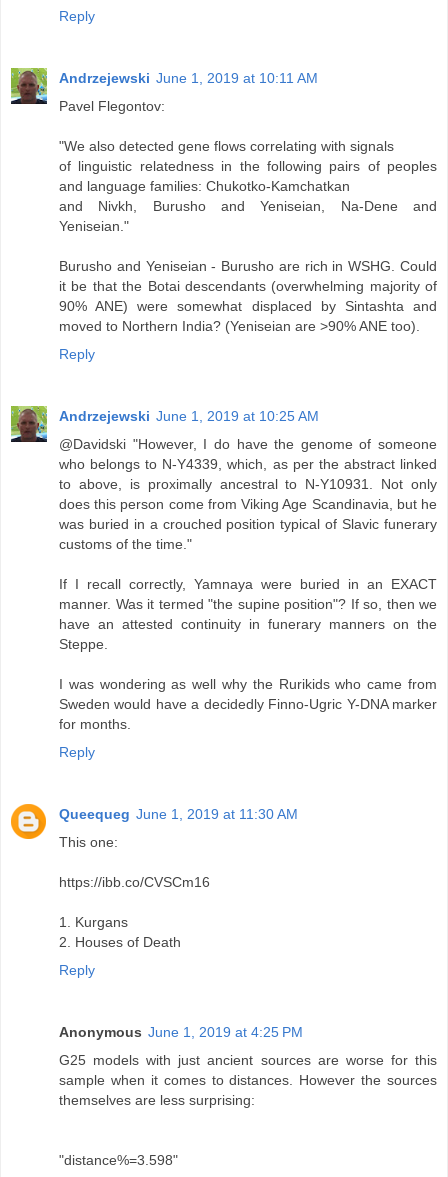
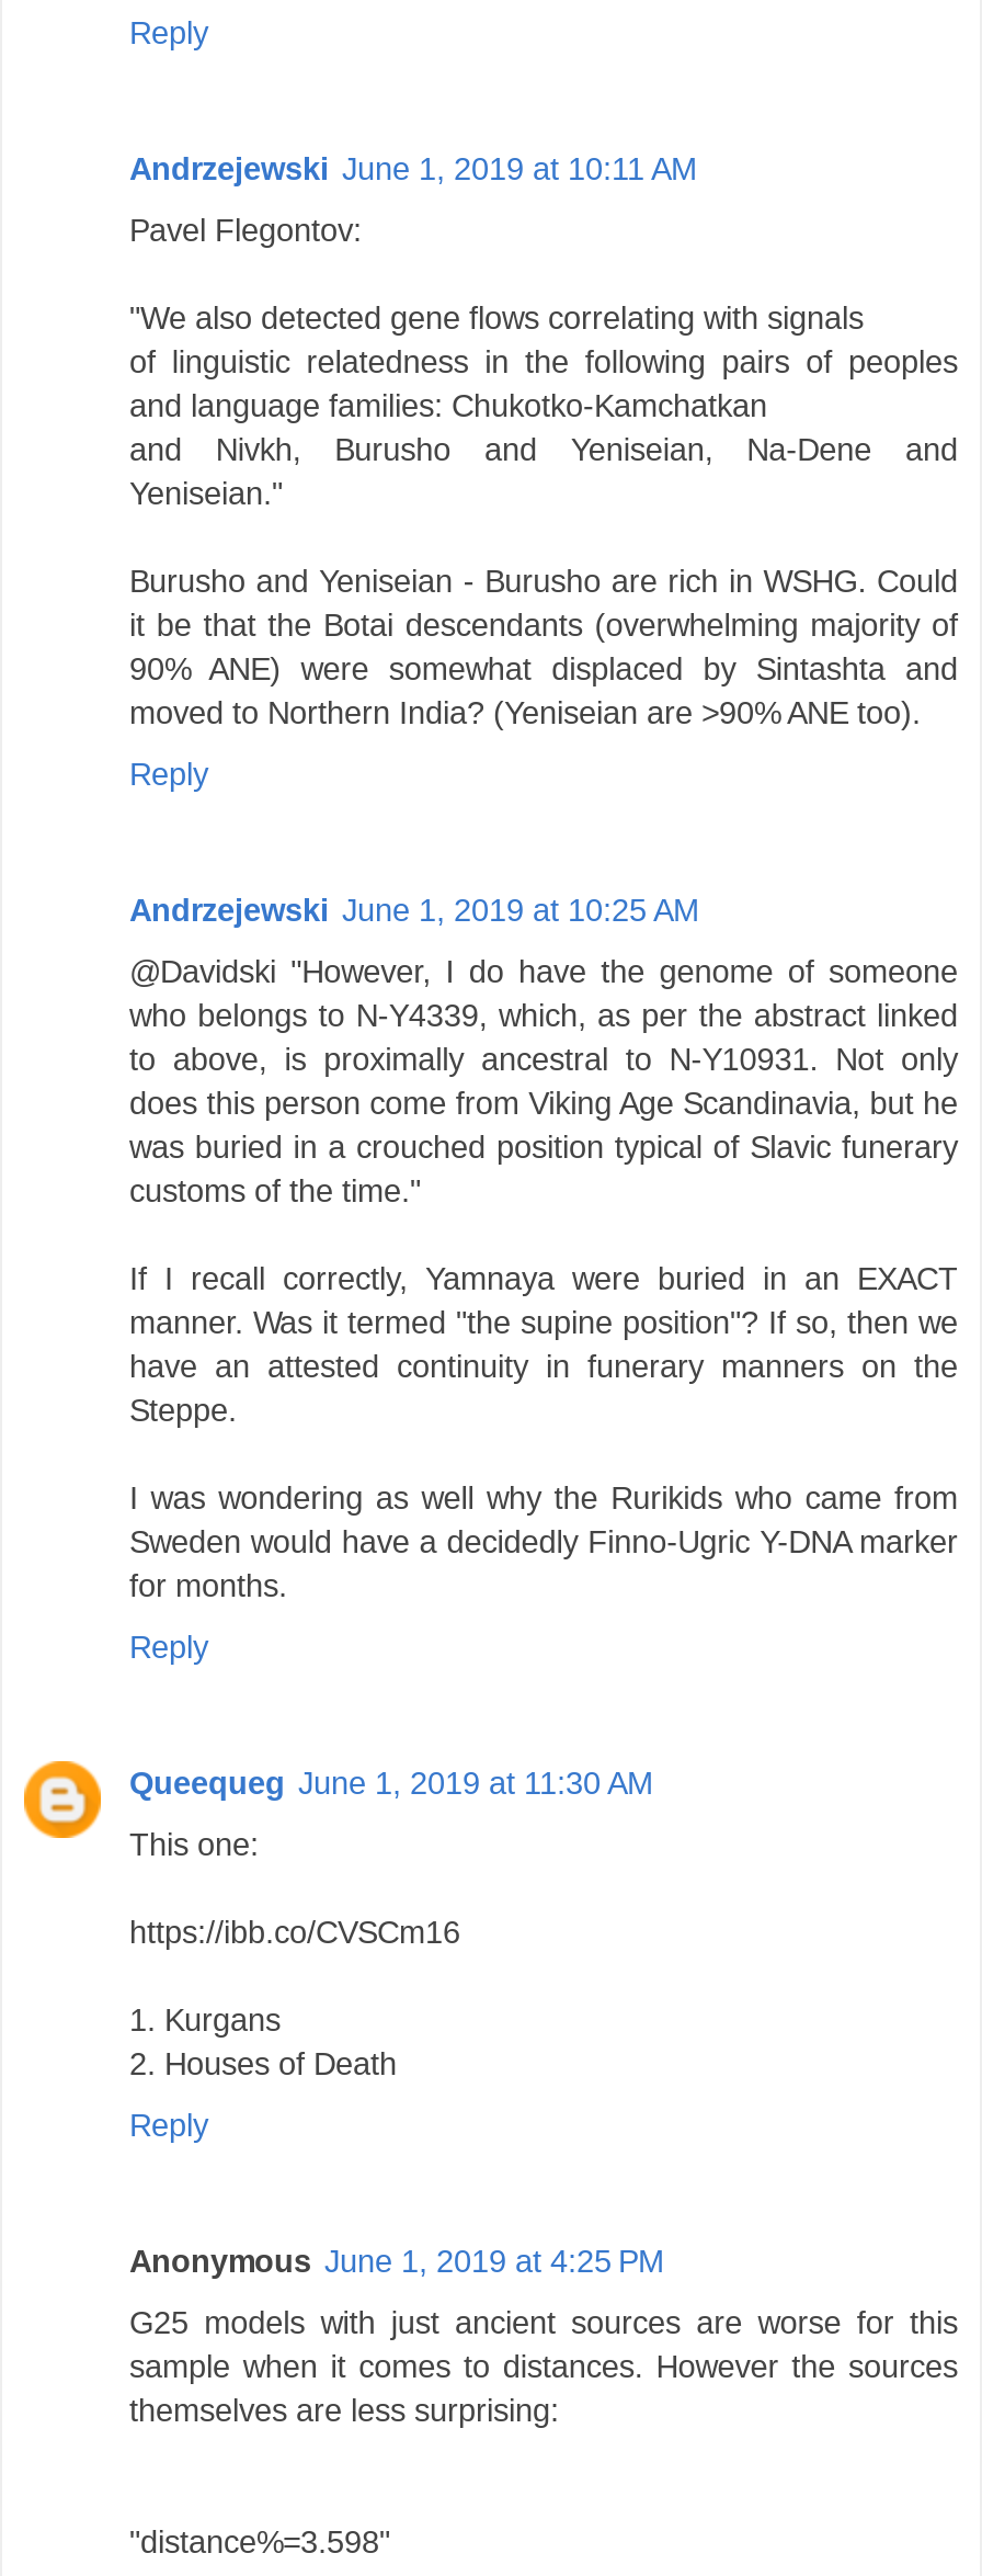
- [image]

- [image]
